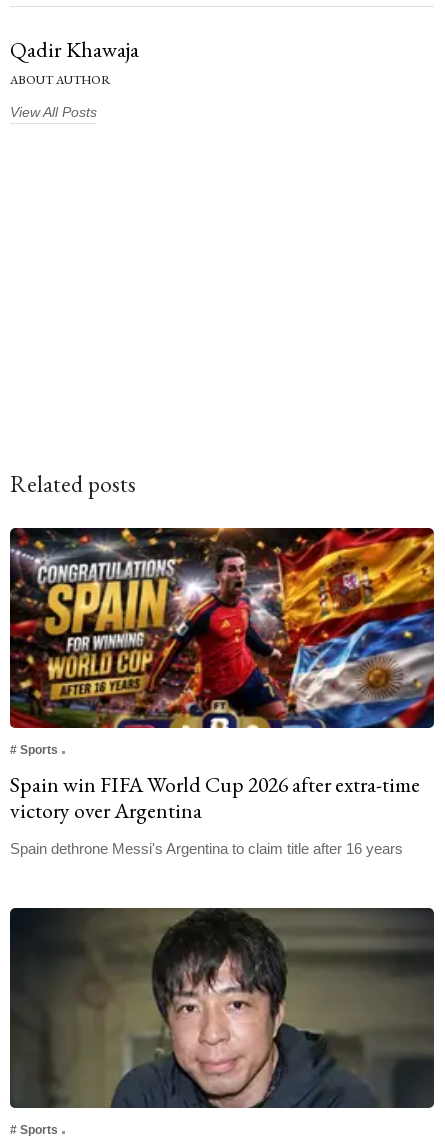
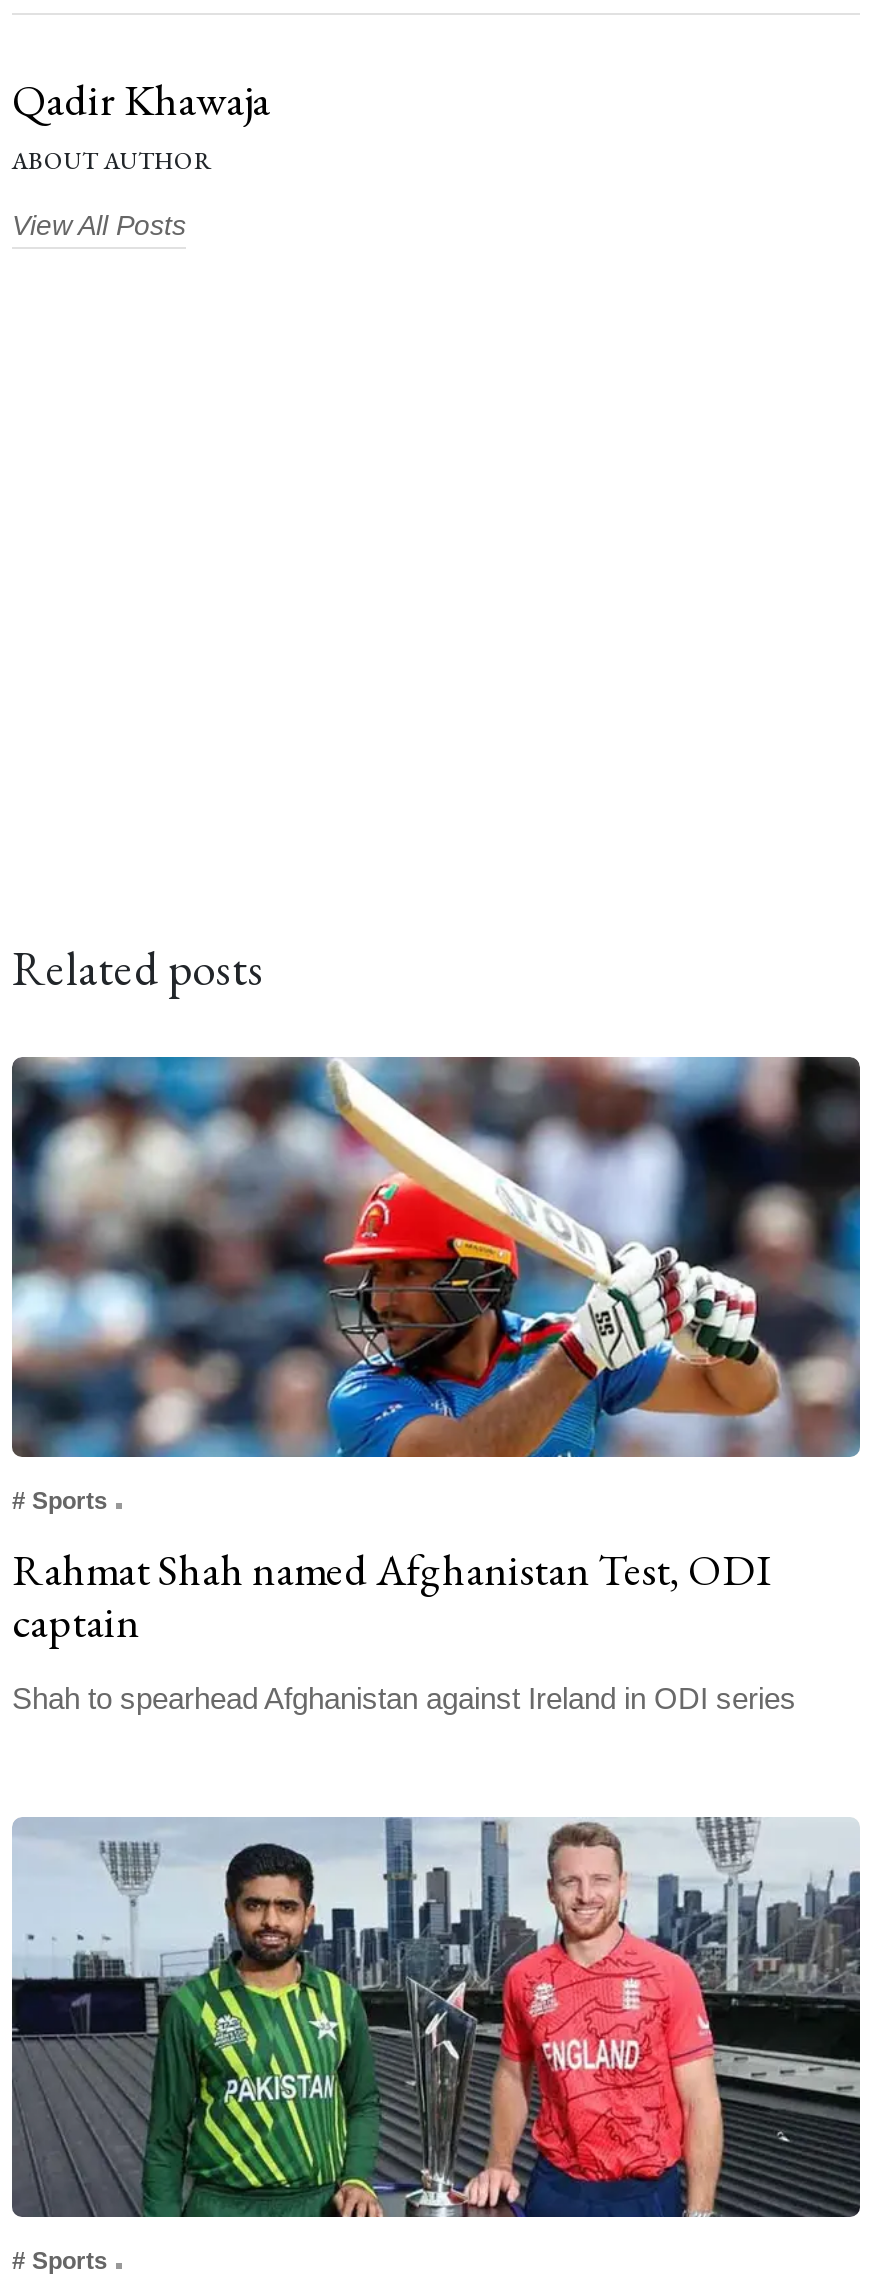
- [image]
+ [image]

- Spain win FIFA World Cup 2026 after extra-time
- victory over Argentina
+ Rahmat Shah named Afghanistan Test, ODI
+ captain

- Spain dethrone Messi's Argentina to claim title after 16 years
+ Shah to spearhead Afghanistan against Ireland in ODI series

- [image]
+ [image]
